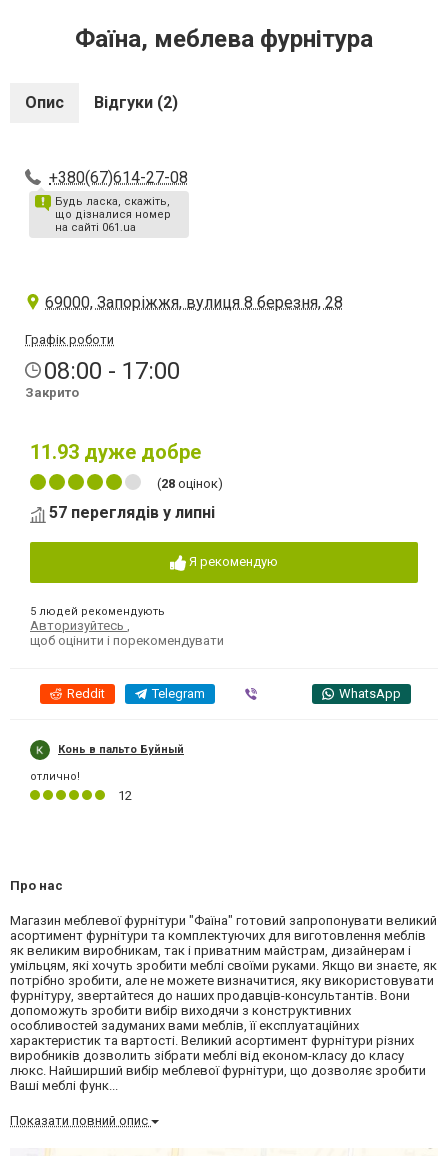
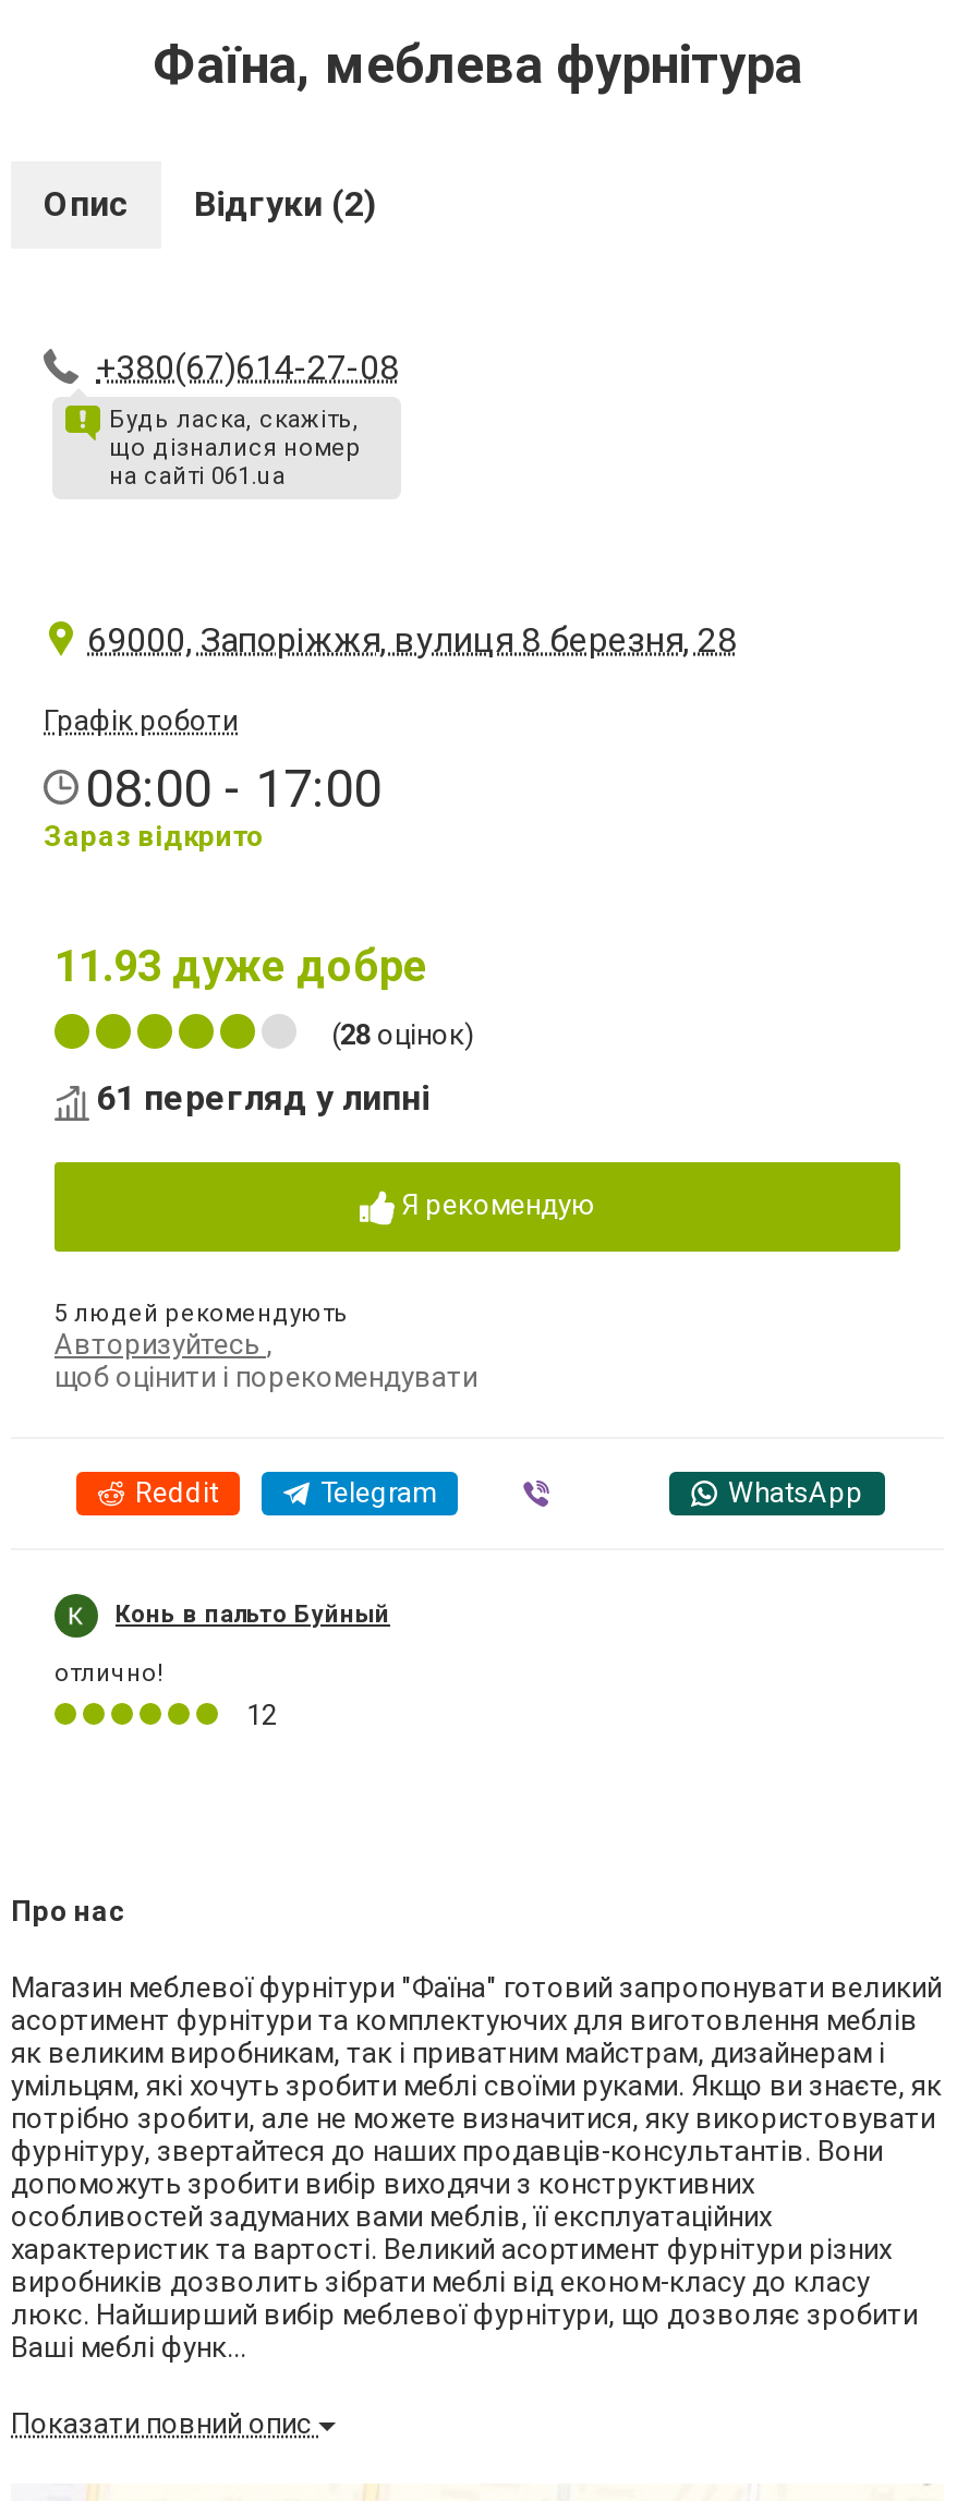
- Закрито
+ Зараз відкрито

- 57 переглядів у липні
+ 61 перегляд у липні
